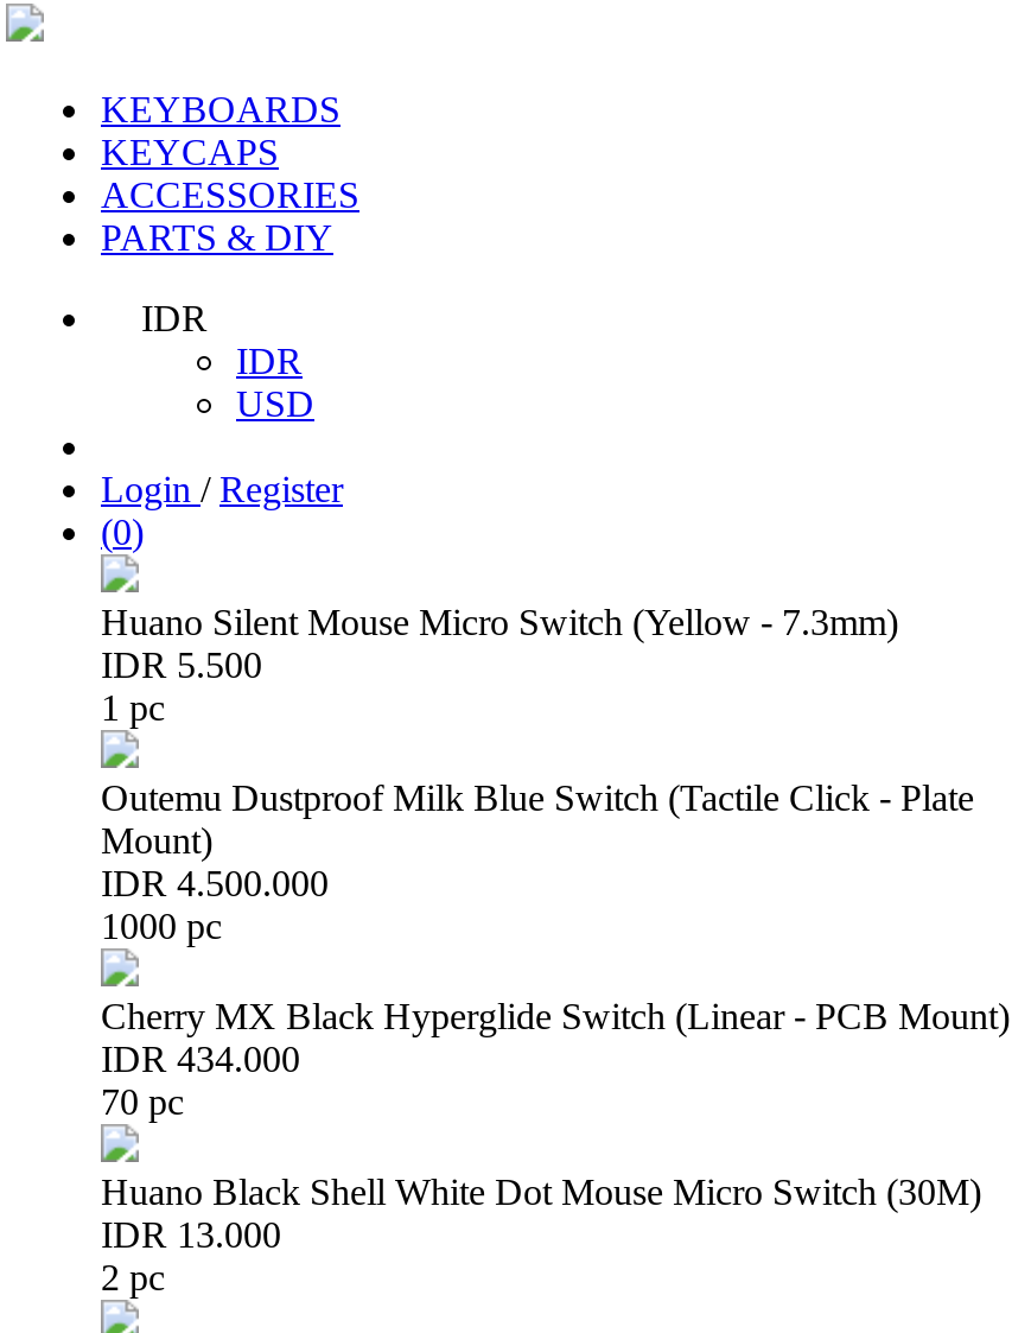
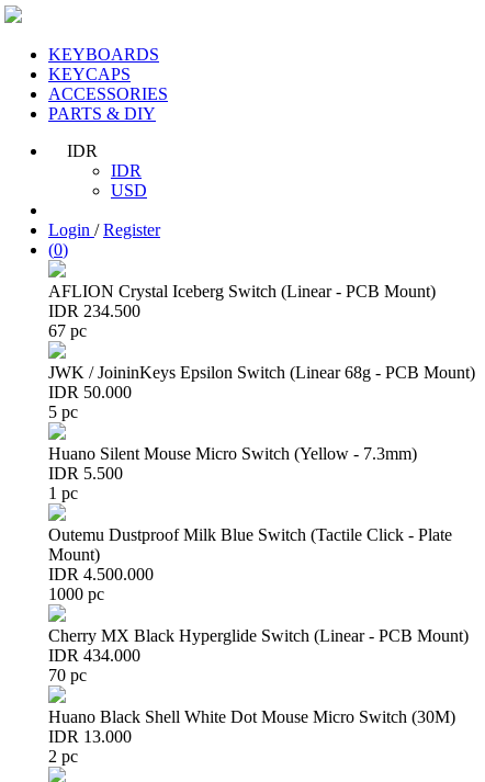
+ AFLION Crystal Iceberg Switch (Linear - PCB Mount)
+ IDR 234.500
+ 67 pc
+ JWK / JoininKeys Epsilon Switch (Linear 68g - PCB Mount)
+ IDR 50.000
+ 5 pc
